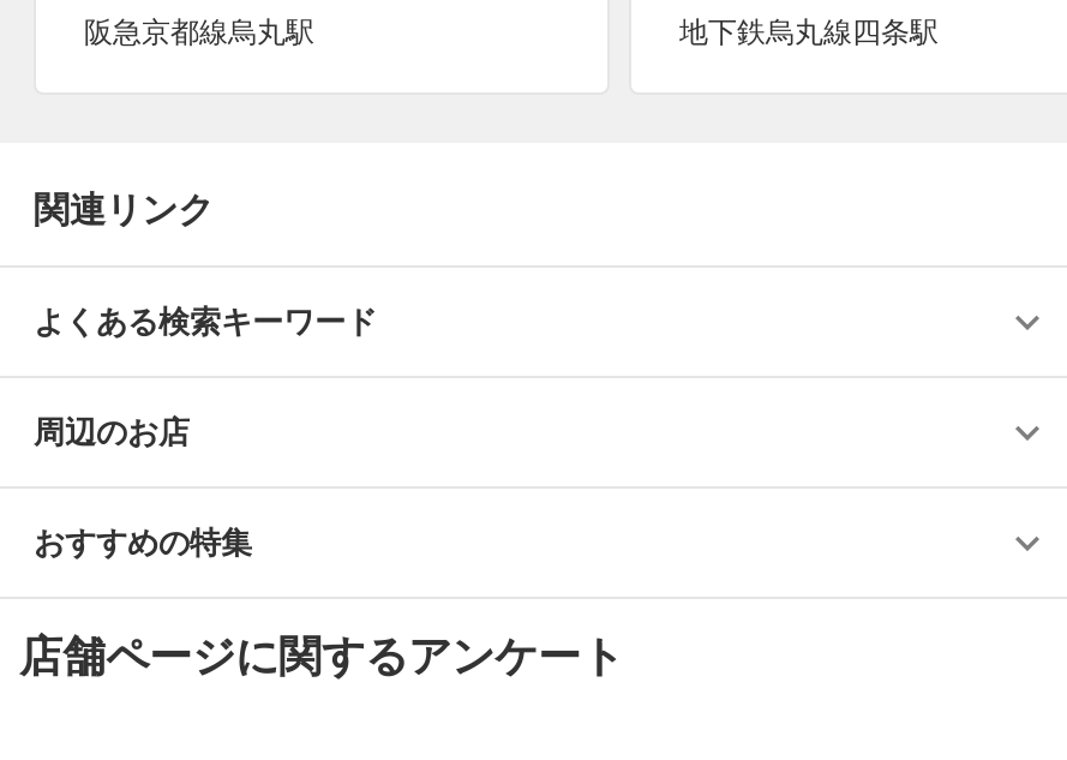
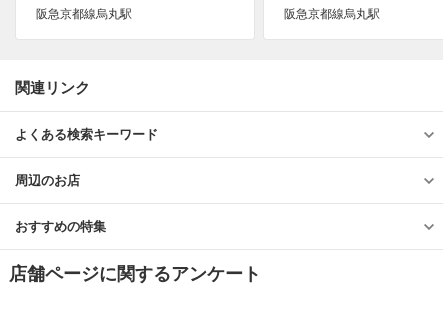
- 地下鉄烏丸線四条駅
+ 阪急京都線烏丸駅
